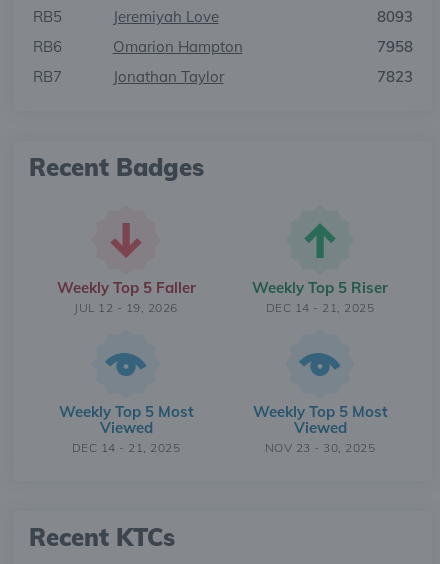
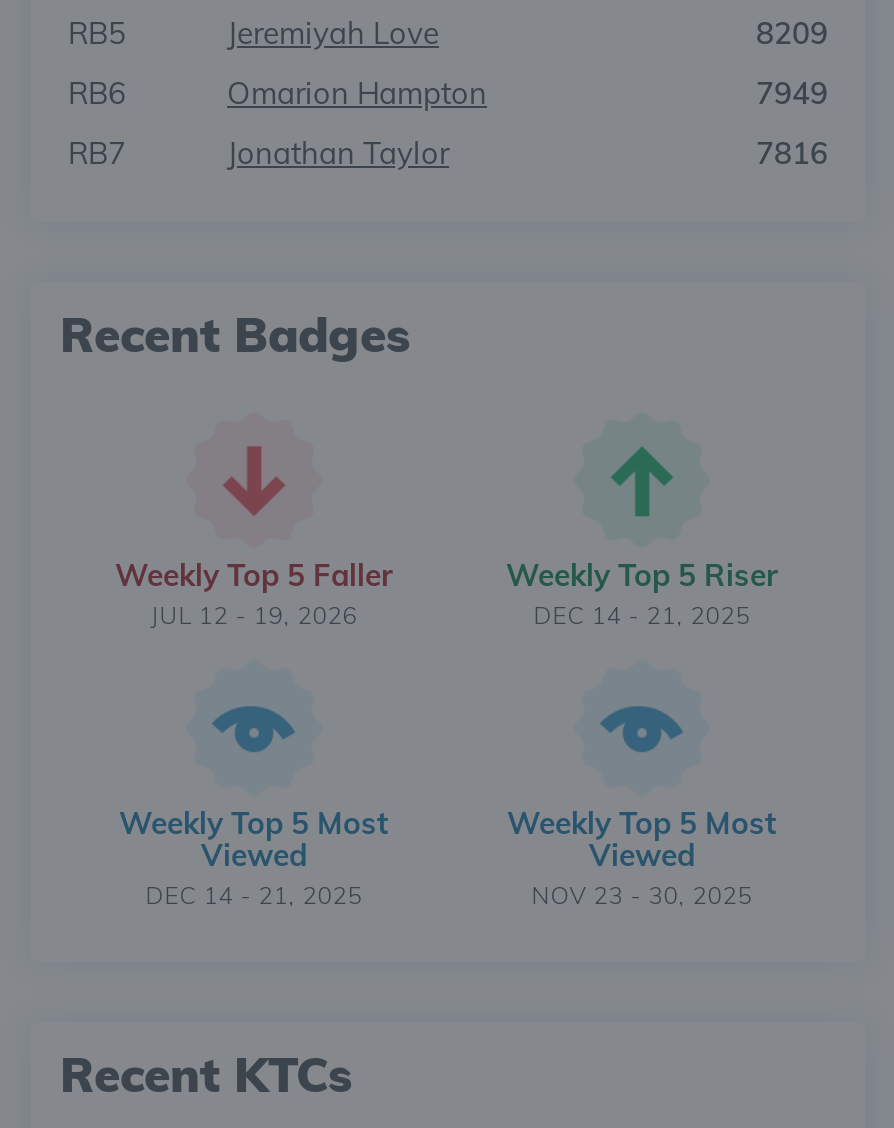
- 8093
+ 8209

- 7958
+ 7949

- 7823
+ 7816
